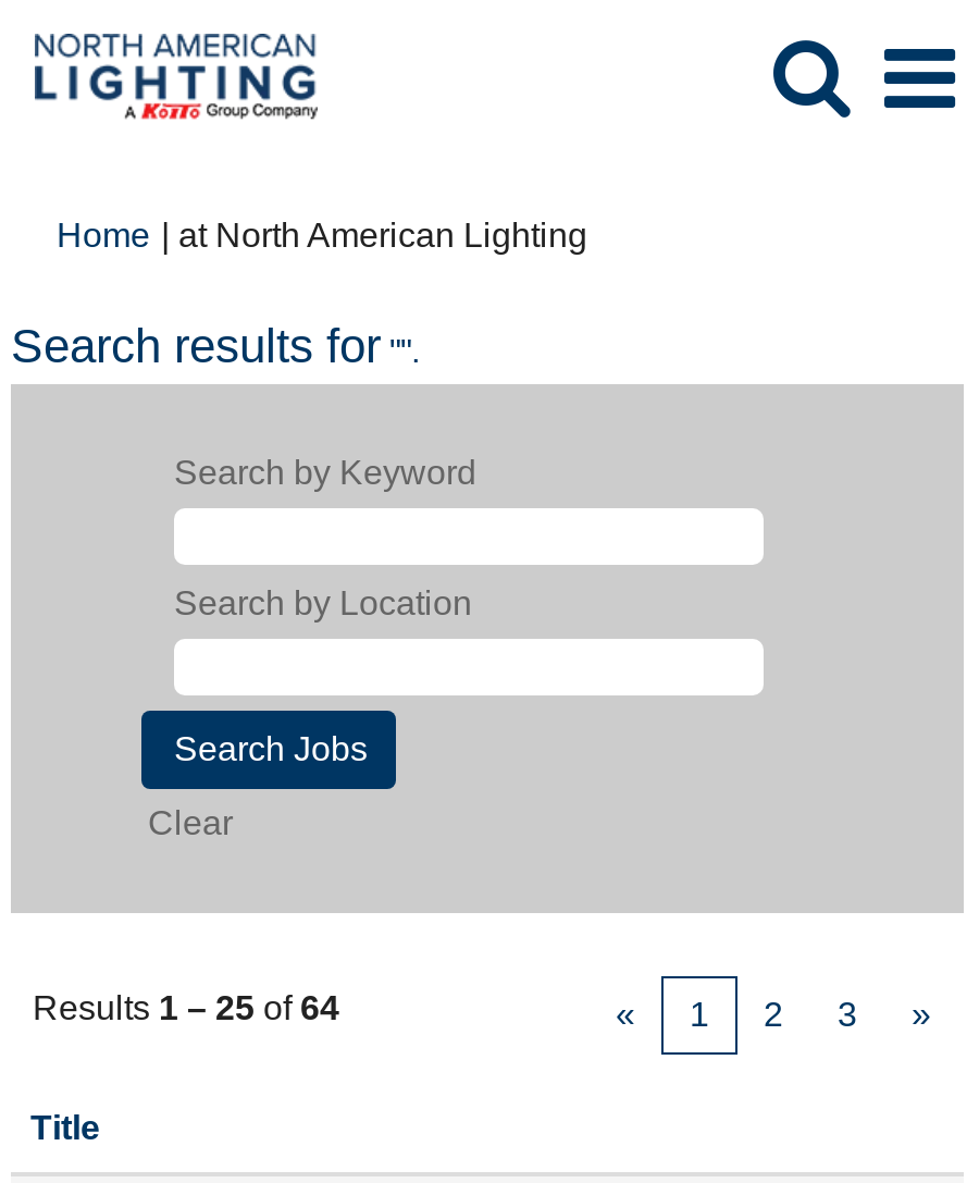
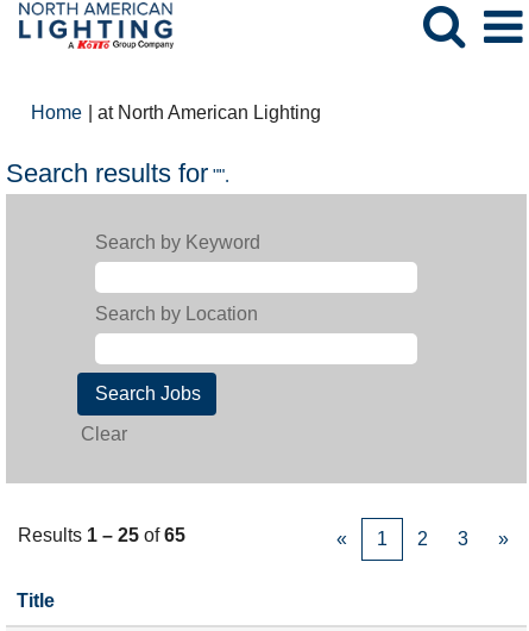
- Results 1 – 25 of 64
+ Results 1 – 25 of 65
